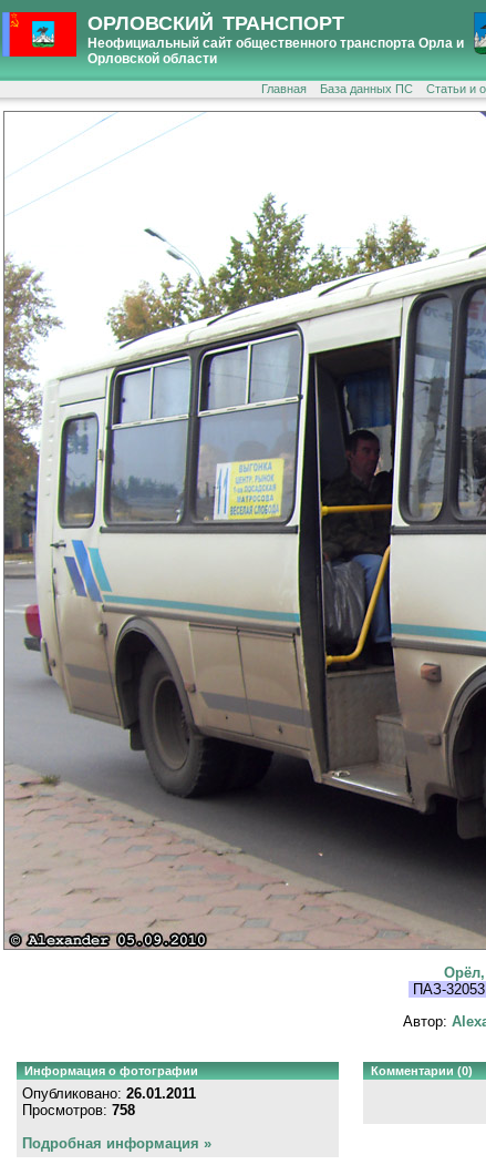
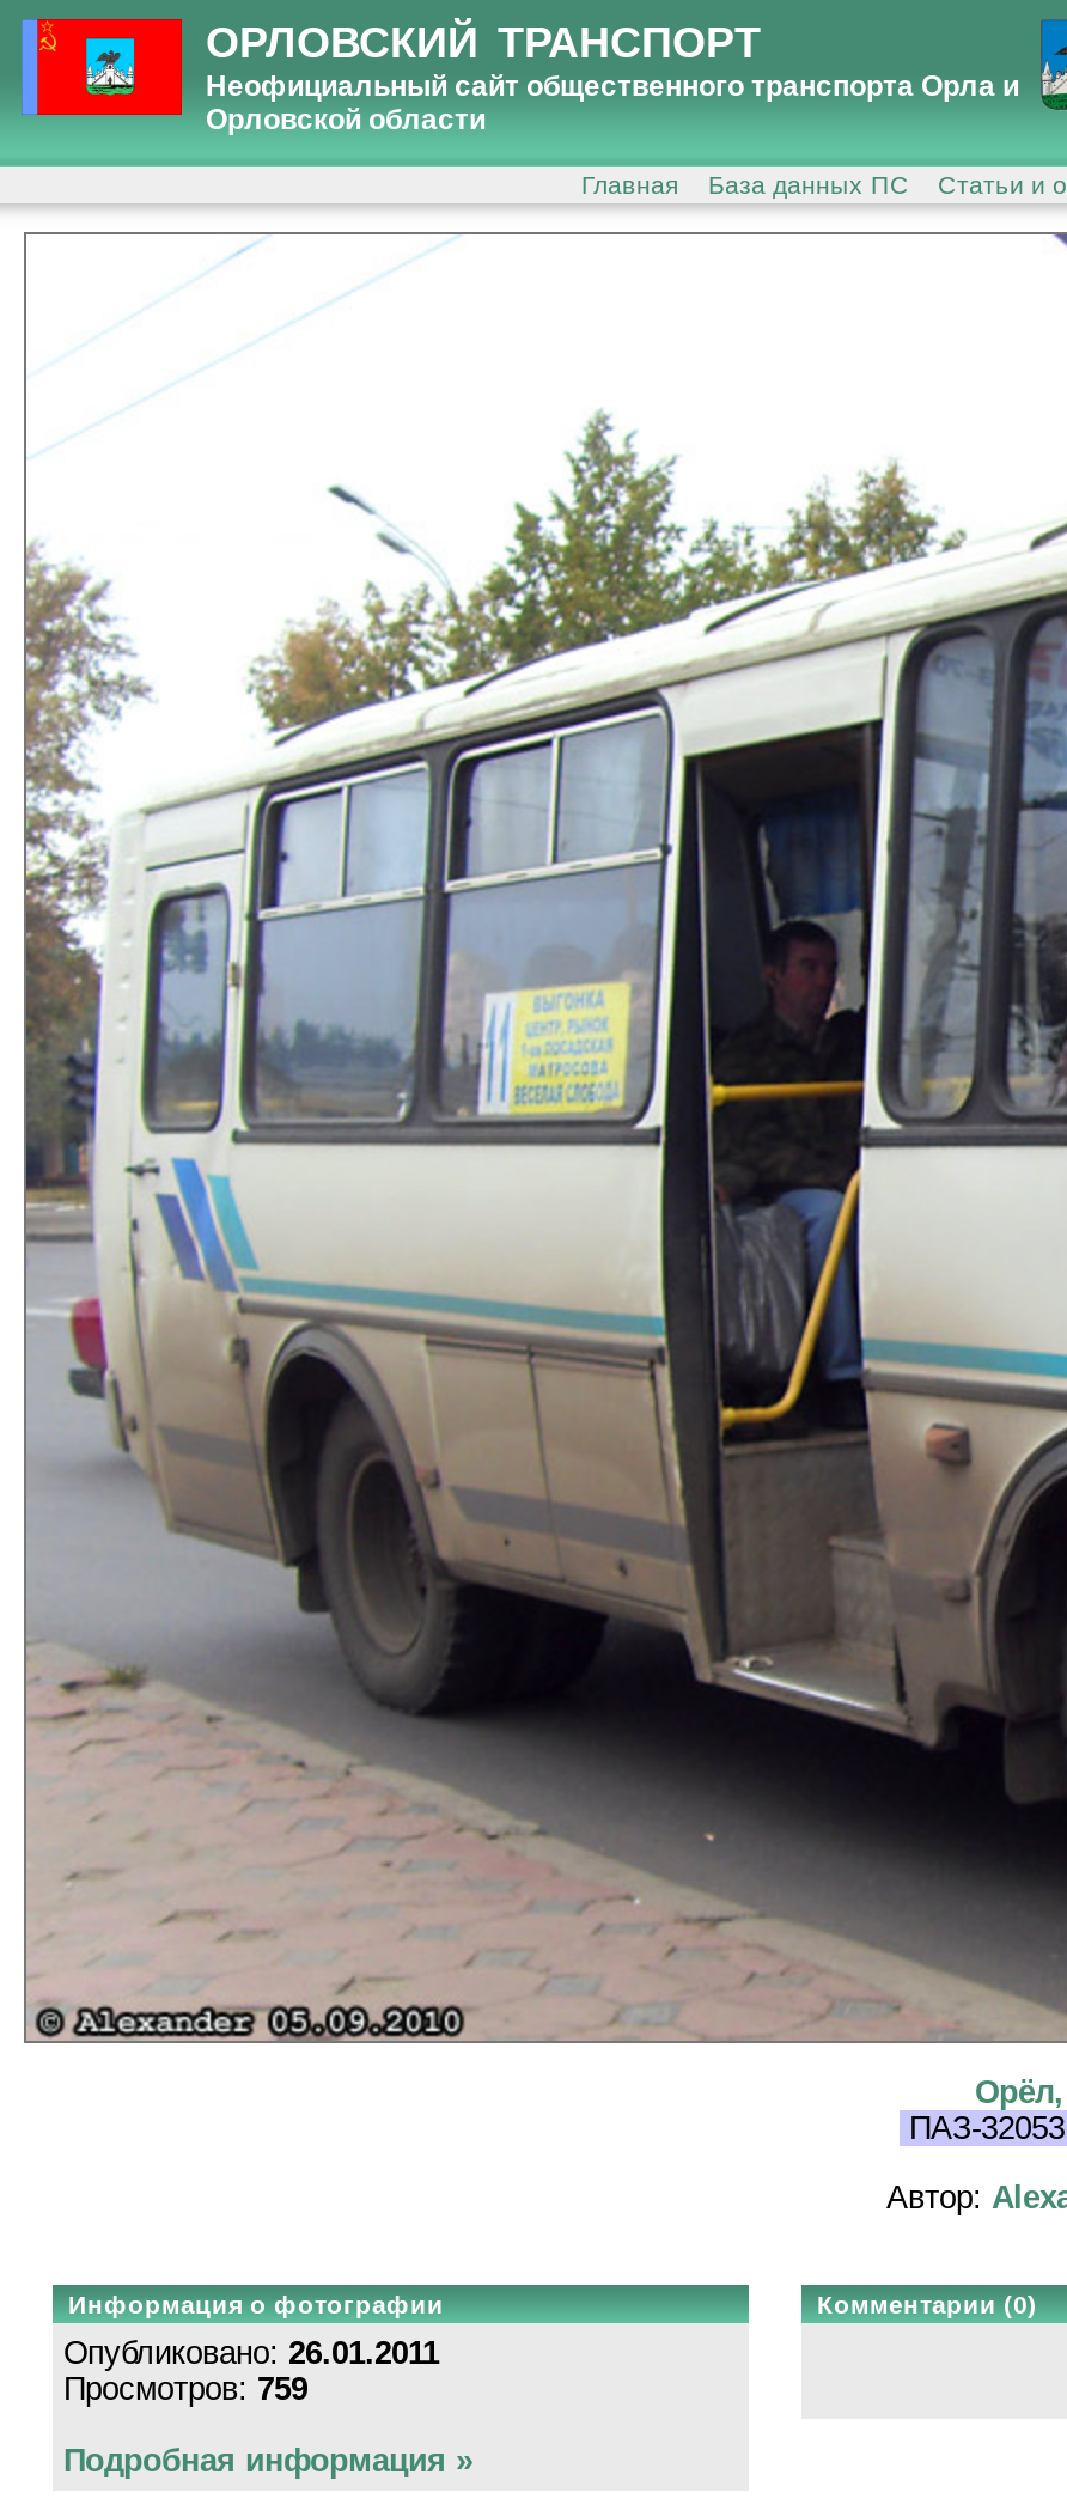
- Просмотров: 758
+ Просмотров: 759
